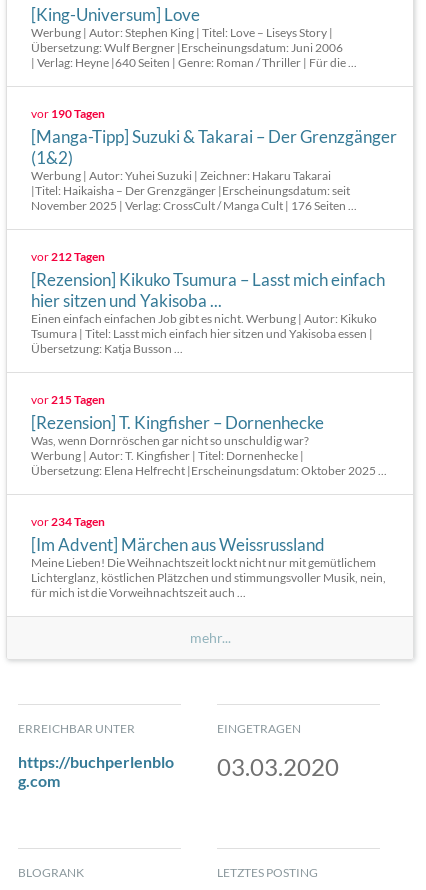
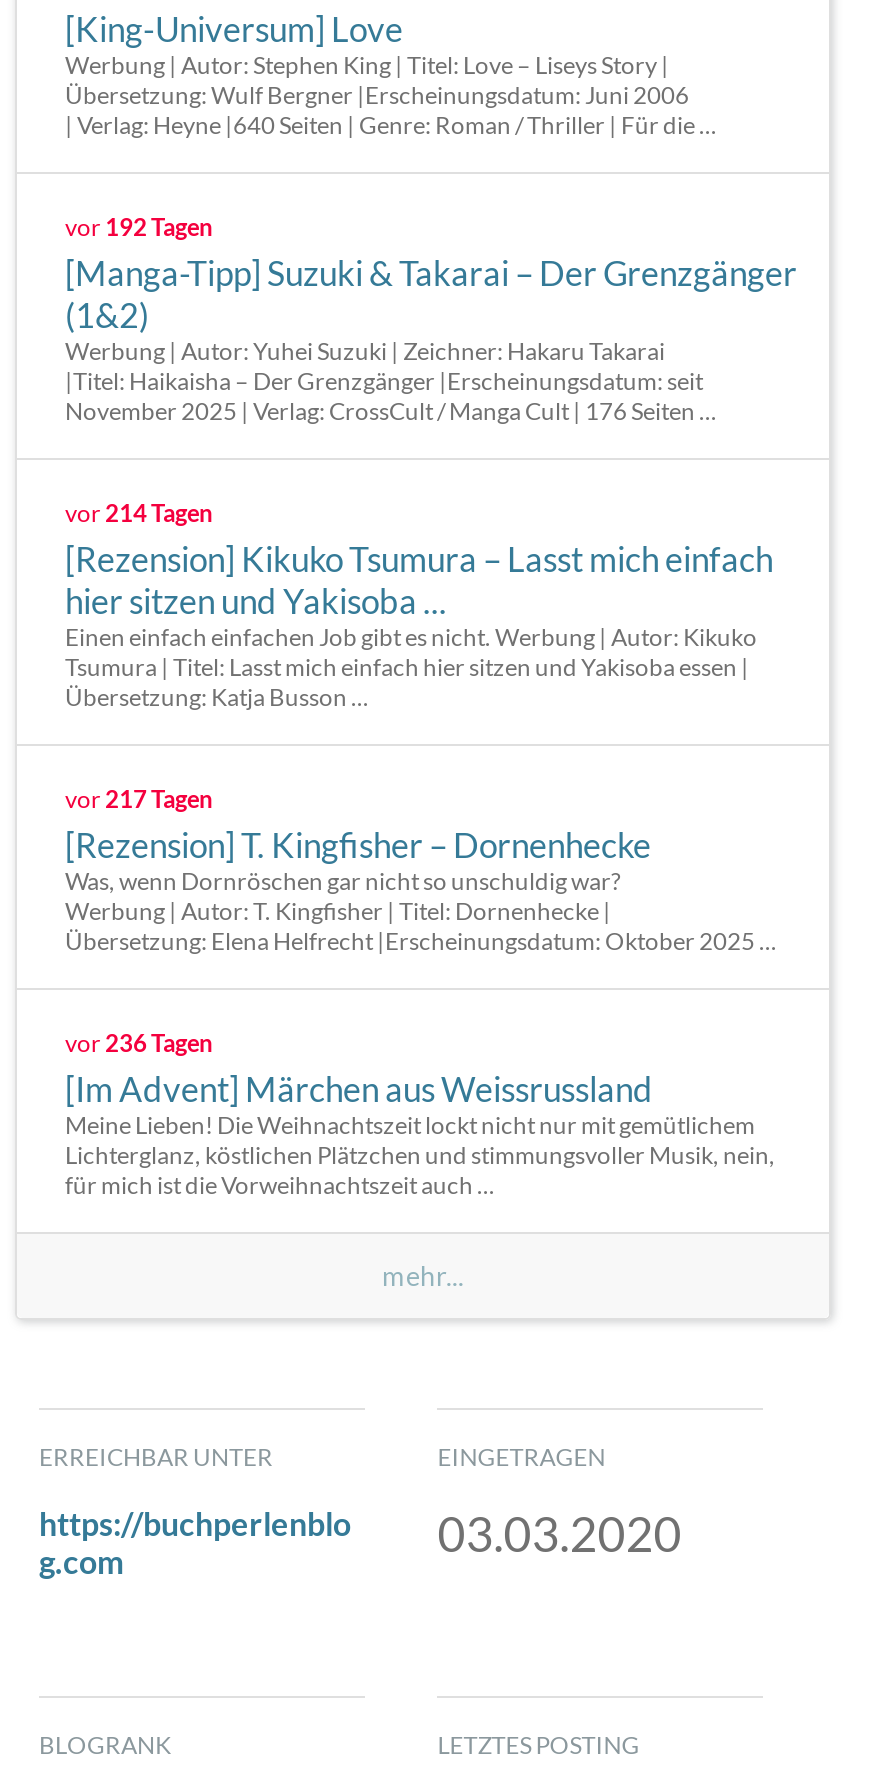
- vor 190 Tagen
+ vor 192 Tagen

- vor 212 Tagen
+ vor 214 Tagen

- vor 215 Tagen
+ vor 217 Tagen

- vor 234 Tagen
+ vor 236 Tagen
